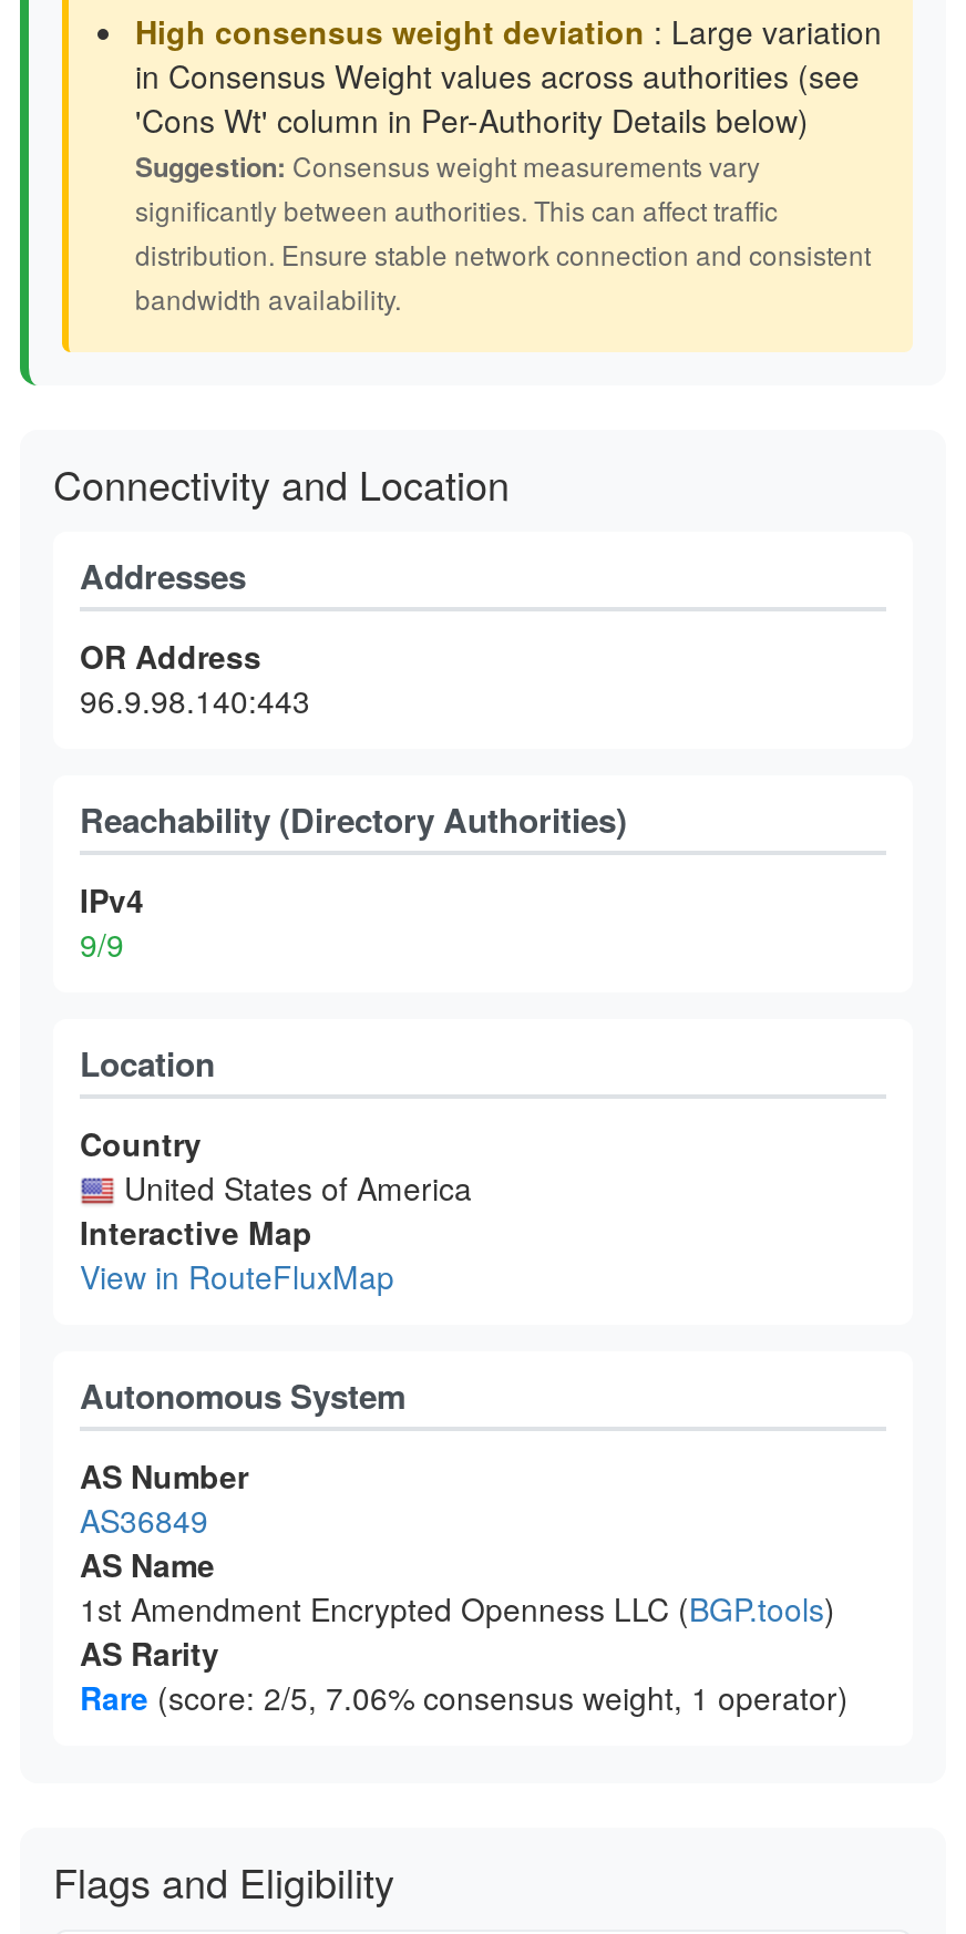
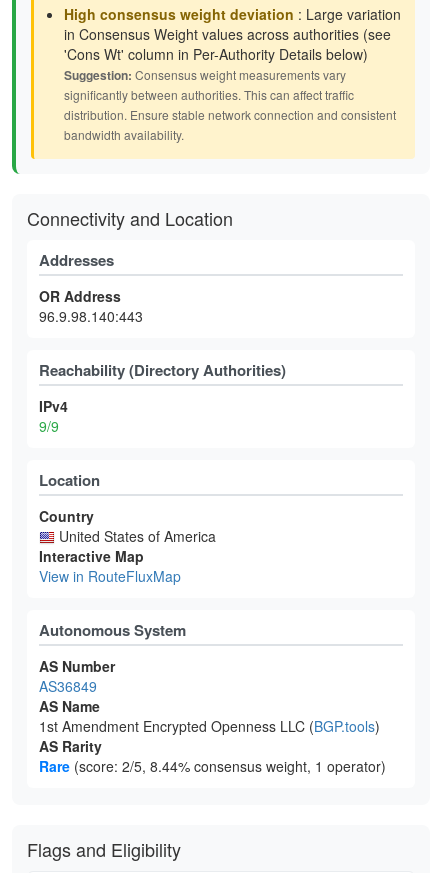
- Rare (score: 2/5, 7.06% consensus weight, 1 operator)
+ Rare (score: 2/5, 8.44% consensus weight, 1 operator)
